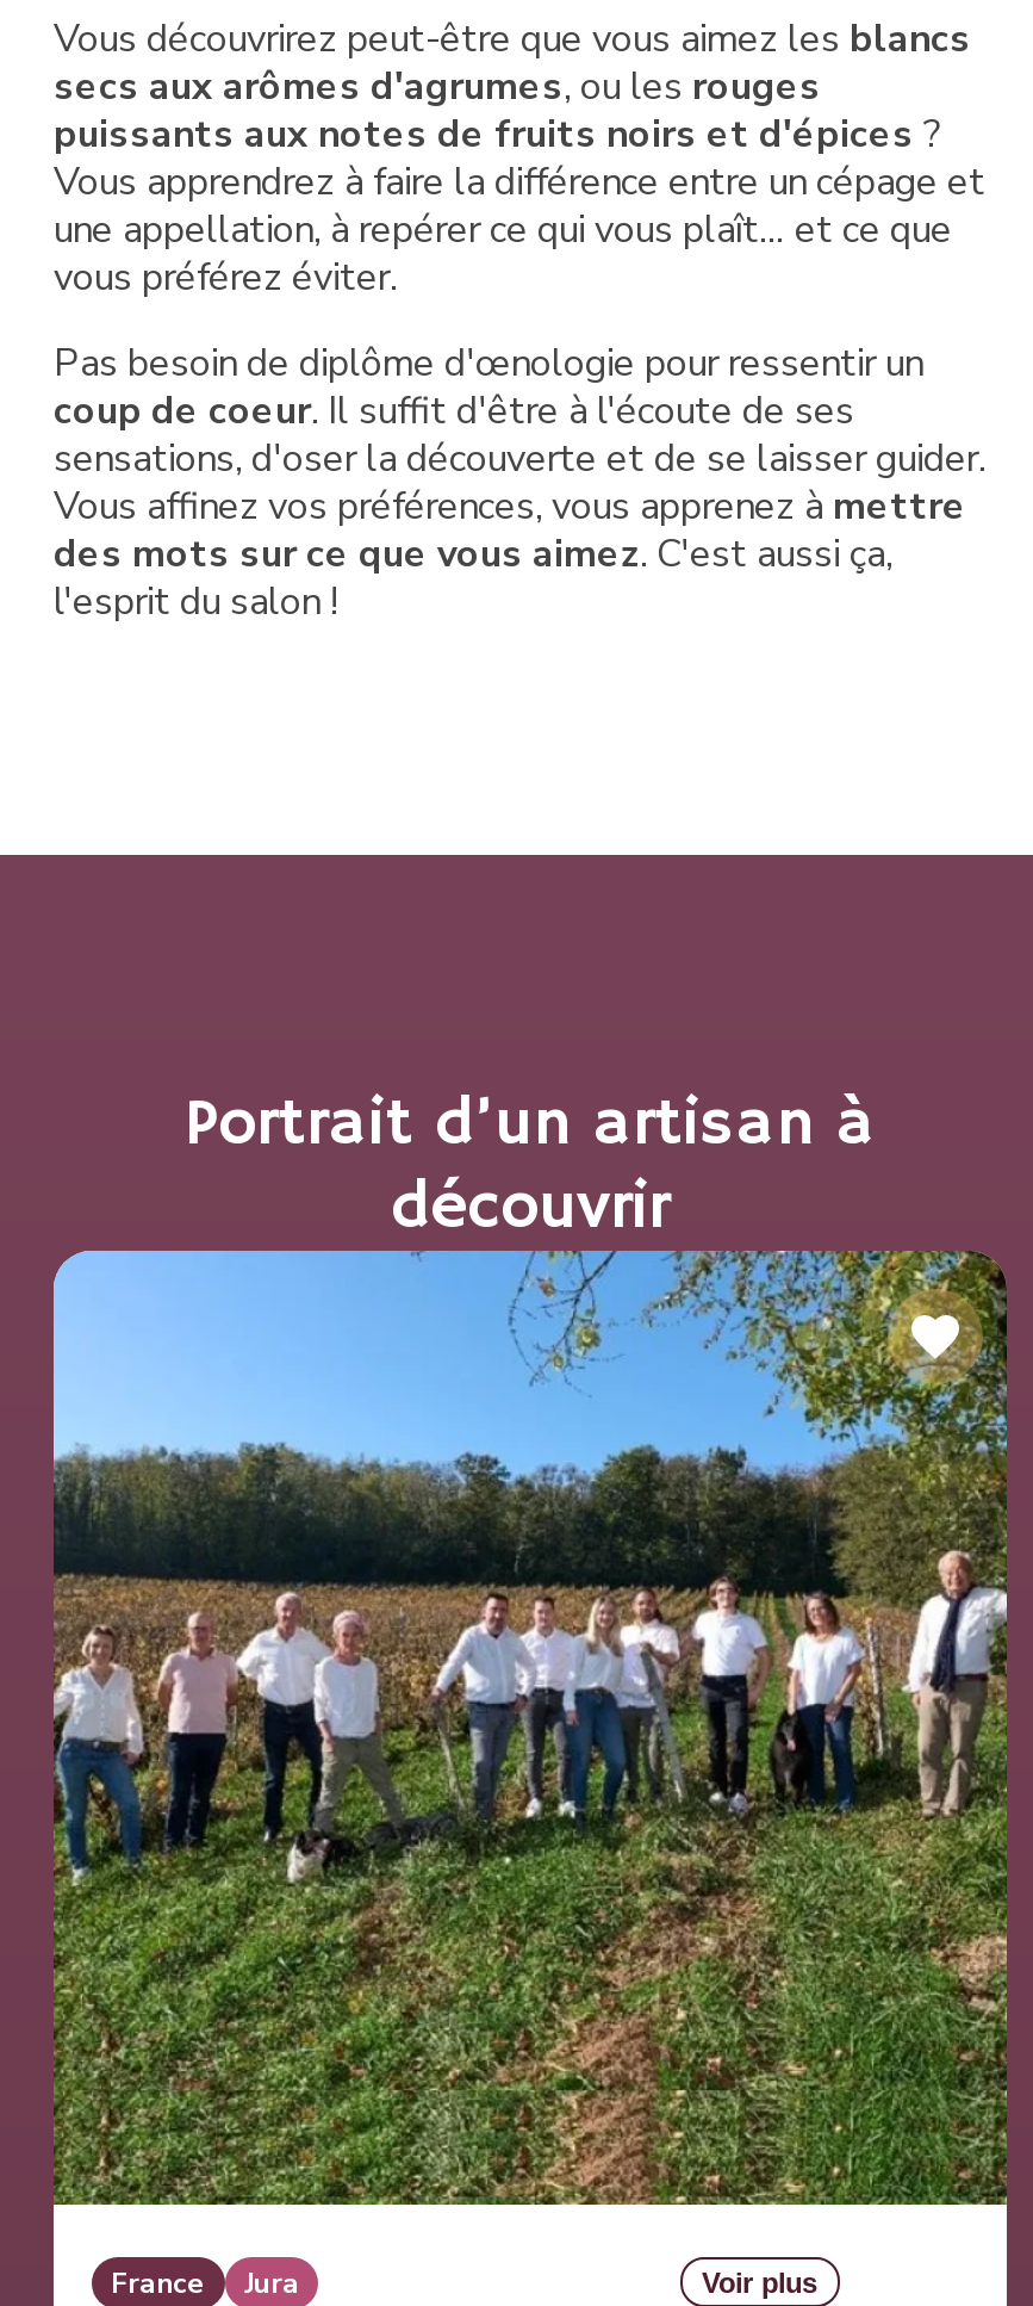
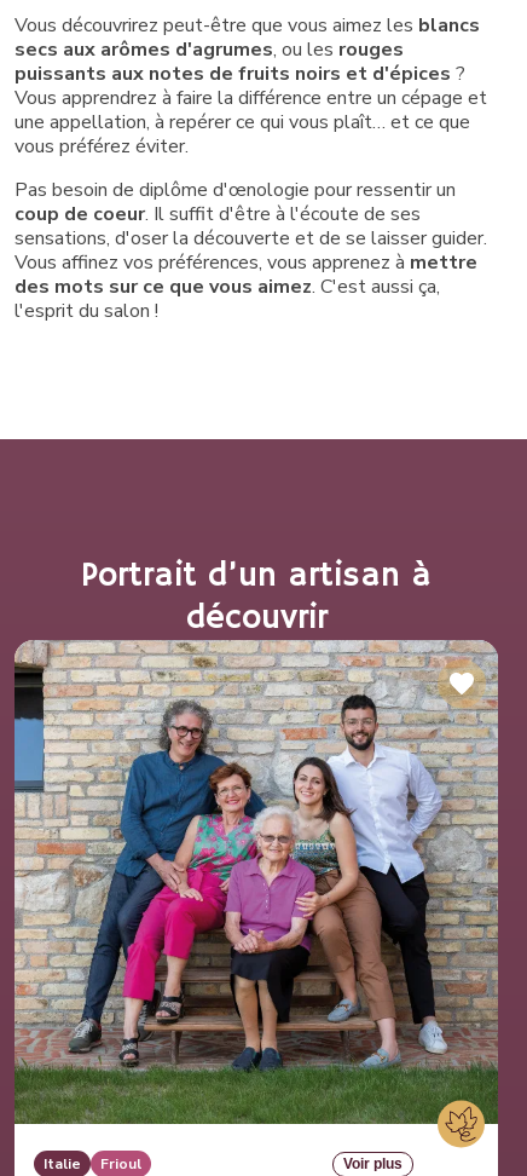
- [image]
- France
- Jura
+ [image]
+ Italie
+ Frioul
